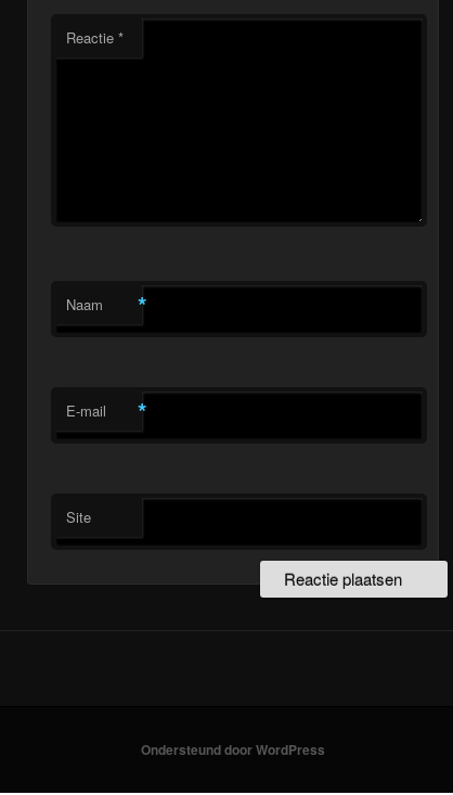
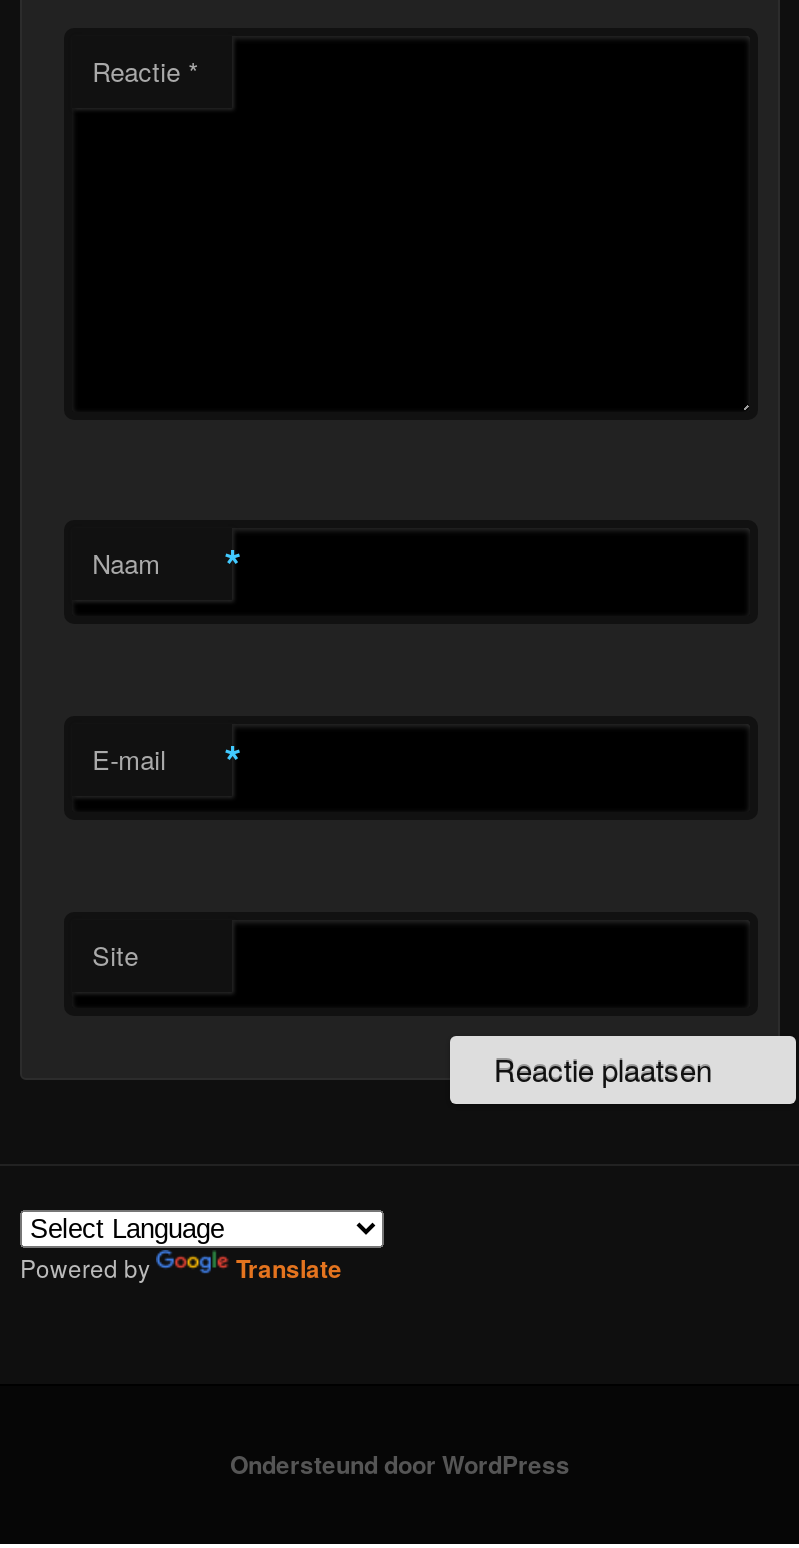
+ Powered by
+ Translate
